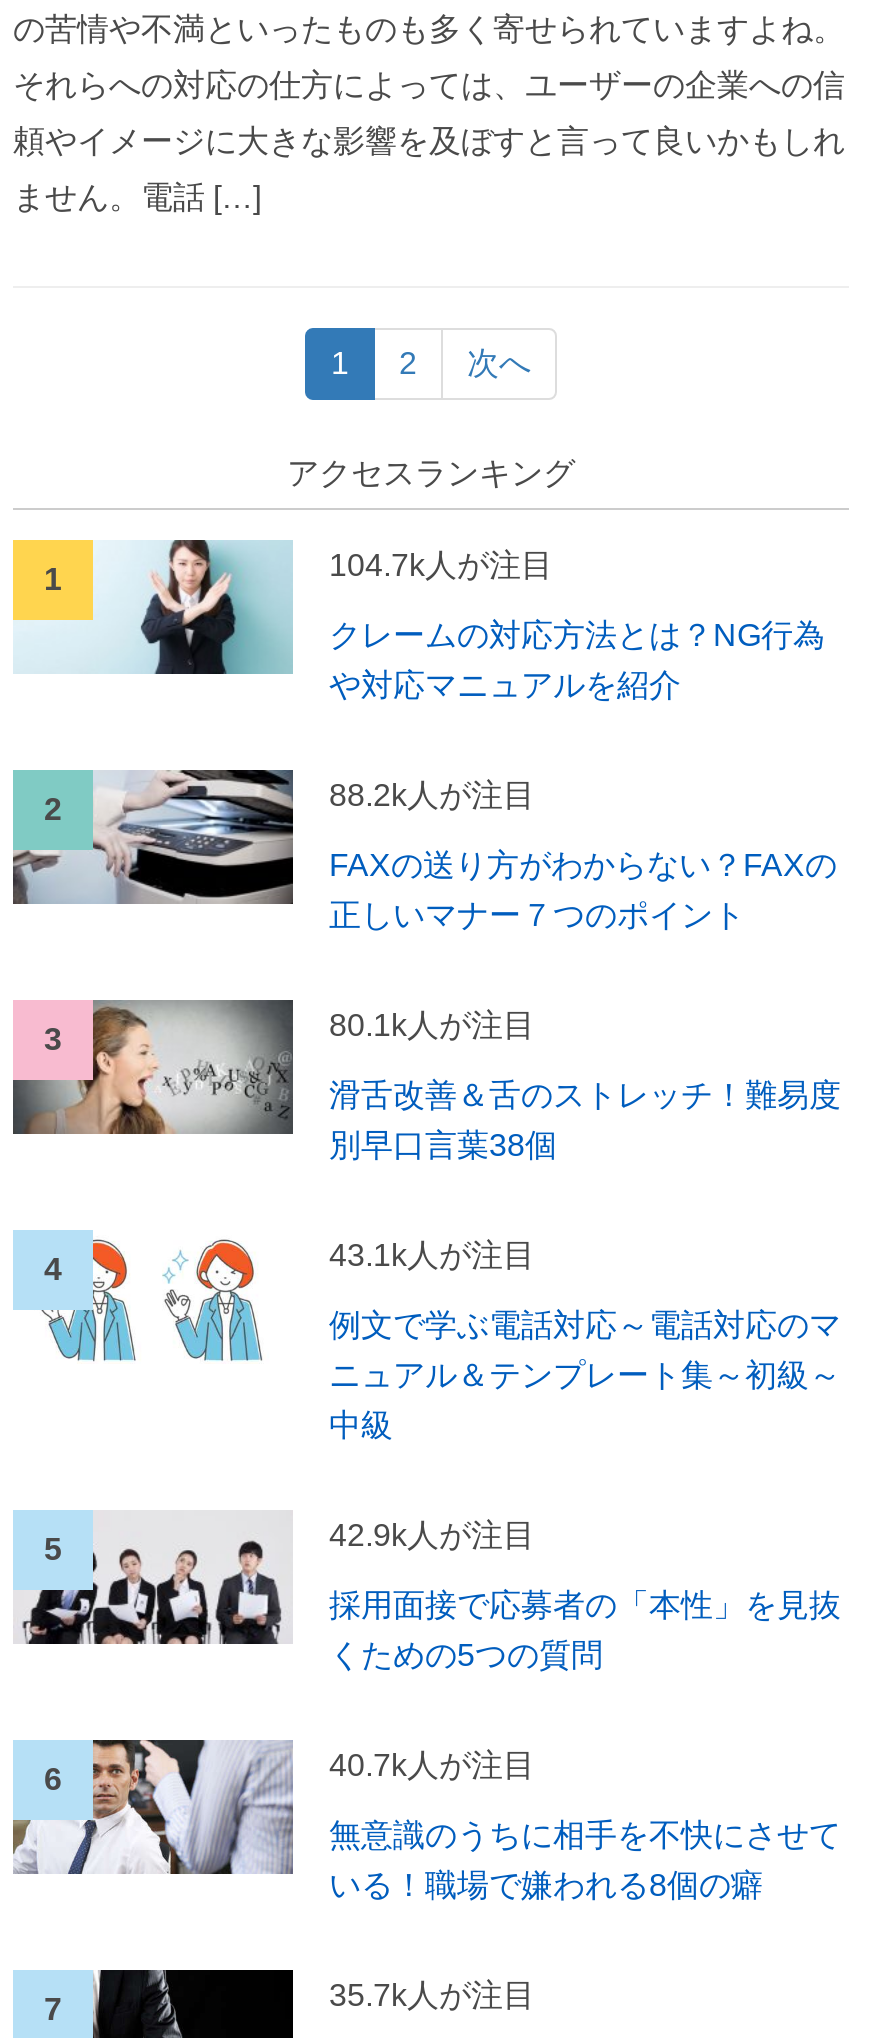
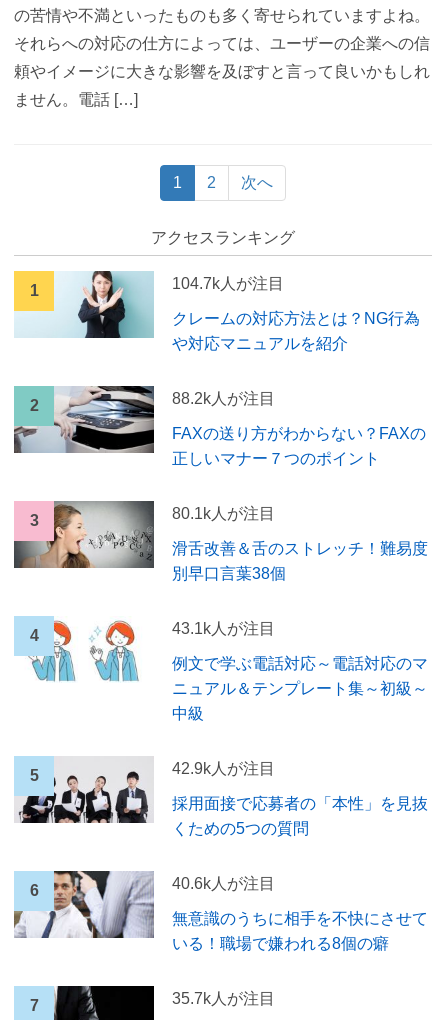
- 40.7k人が注目
+ 40.6k人が注目
